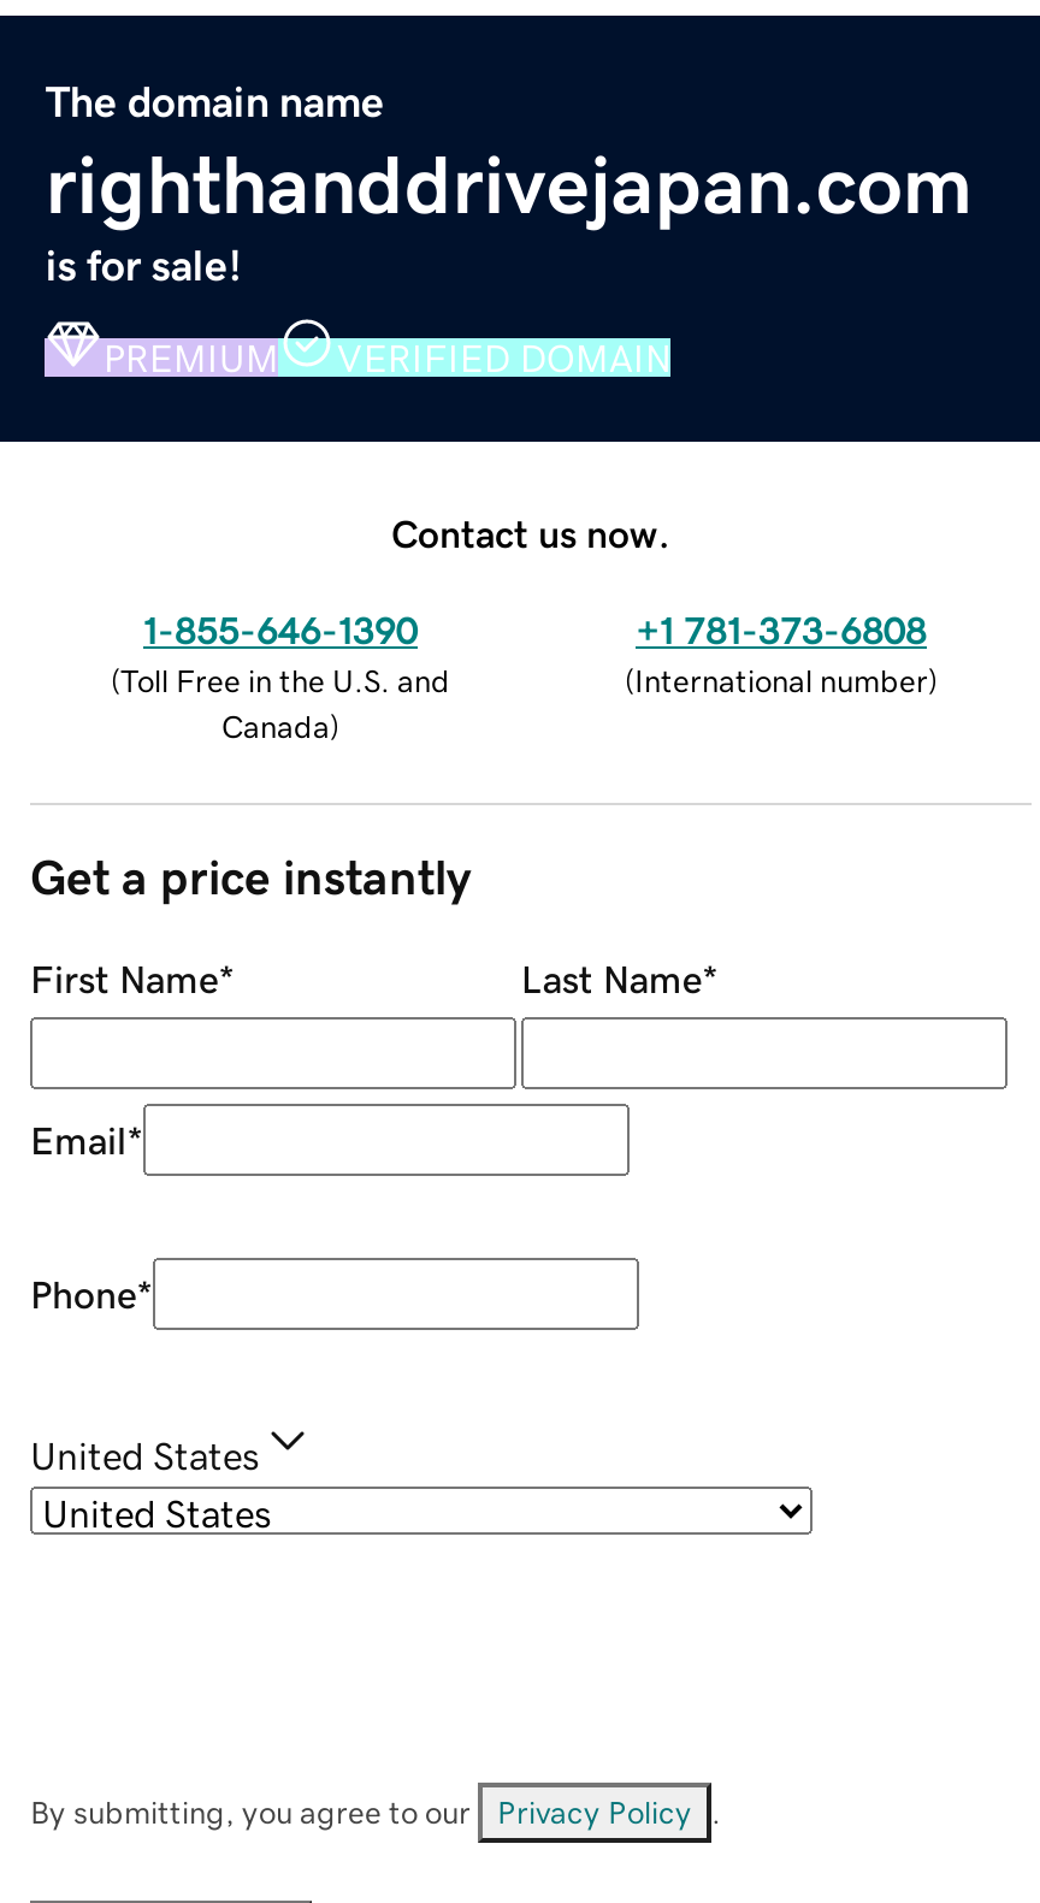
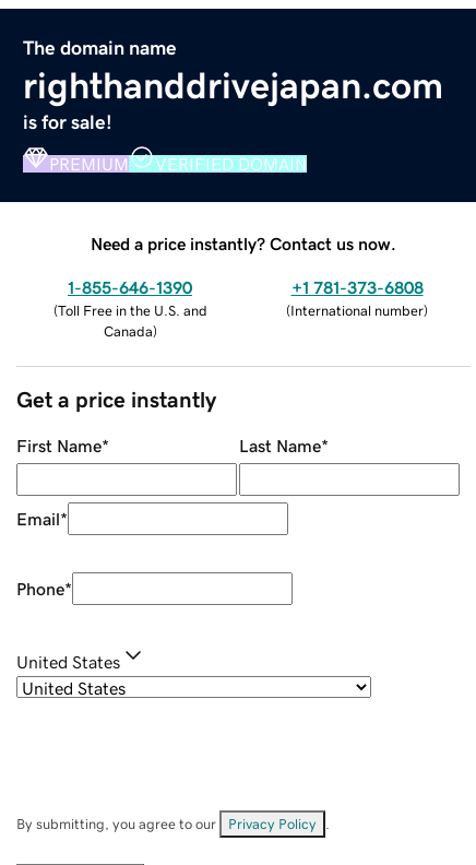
- Contact us now.
+ Need a price instantly? Contact us now.
